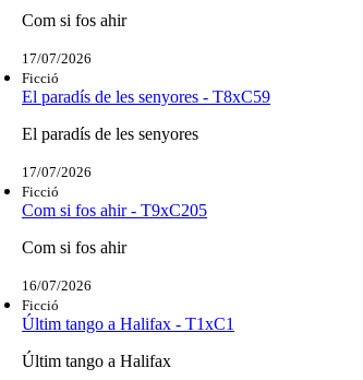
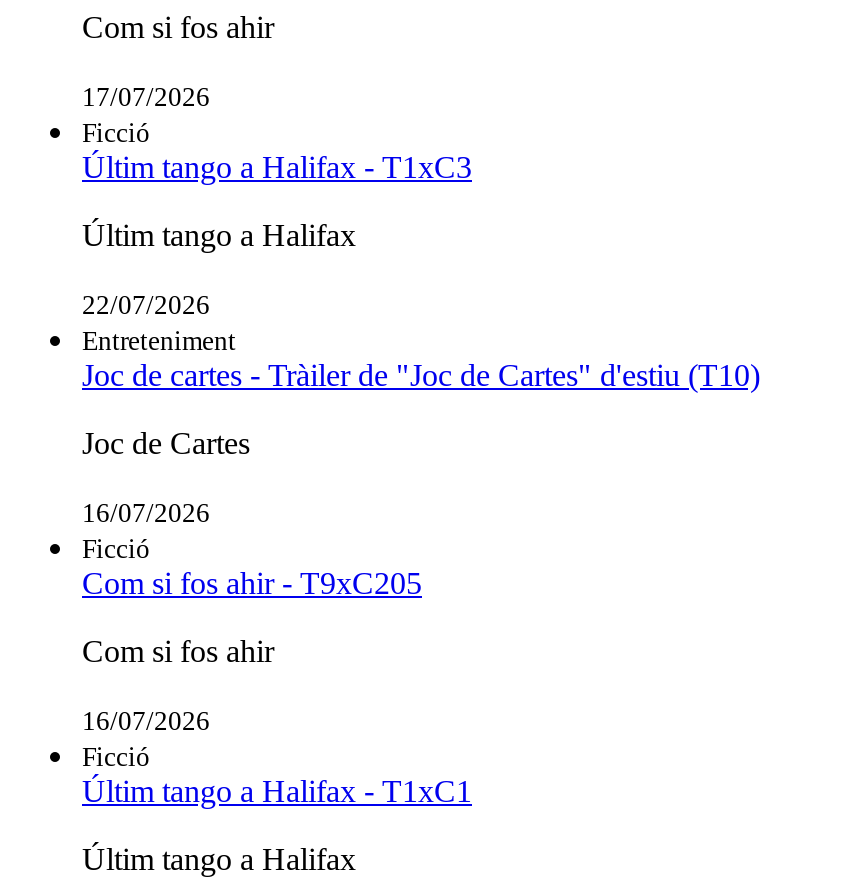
- El paradís de les senyores - T8xC59
- El paradís de les senyores
- 17/07/2026
+ Últim tango a Halifax - T1xC3
+ Últim tango a Halifax
+ 22/07/2026
+ Entreteniment
+ Joc de cartes - Tràiler de "Joc de Cartes" d'estiu (T10)
+ Joc de Cartes
+ 16/07/2026
